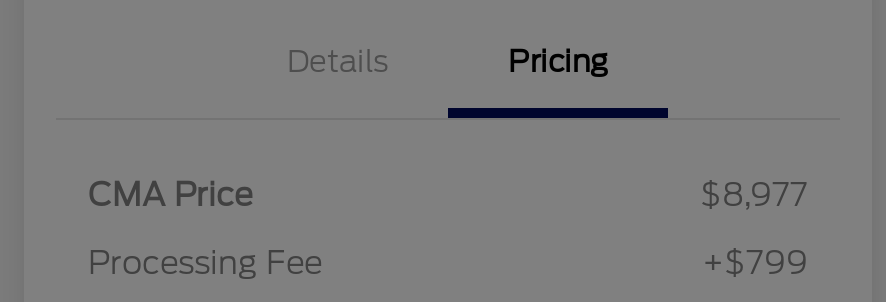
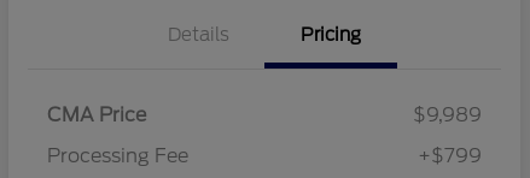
- $8,977
+ $9,989
